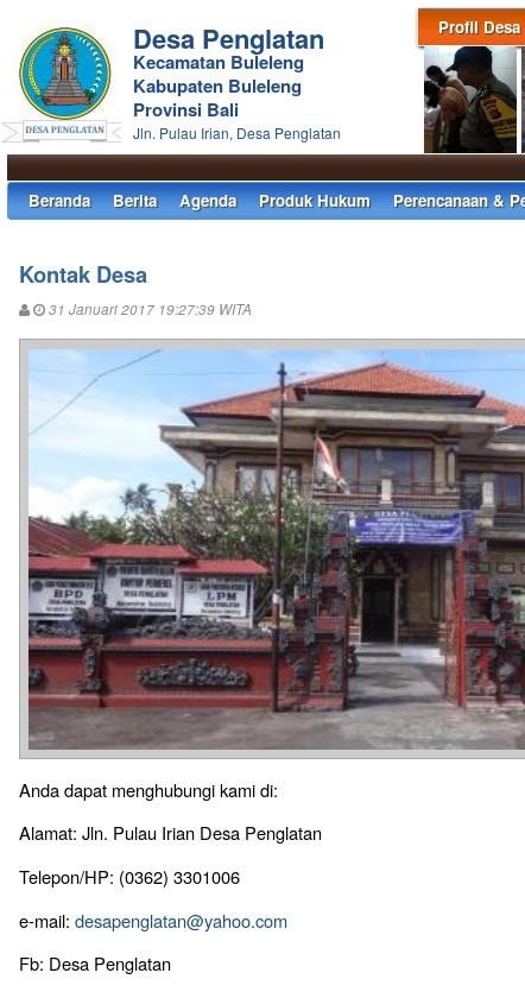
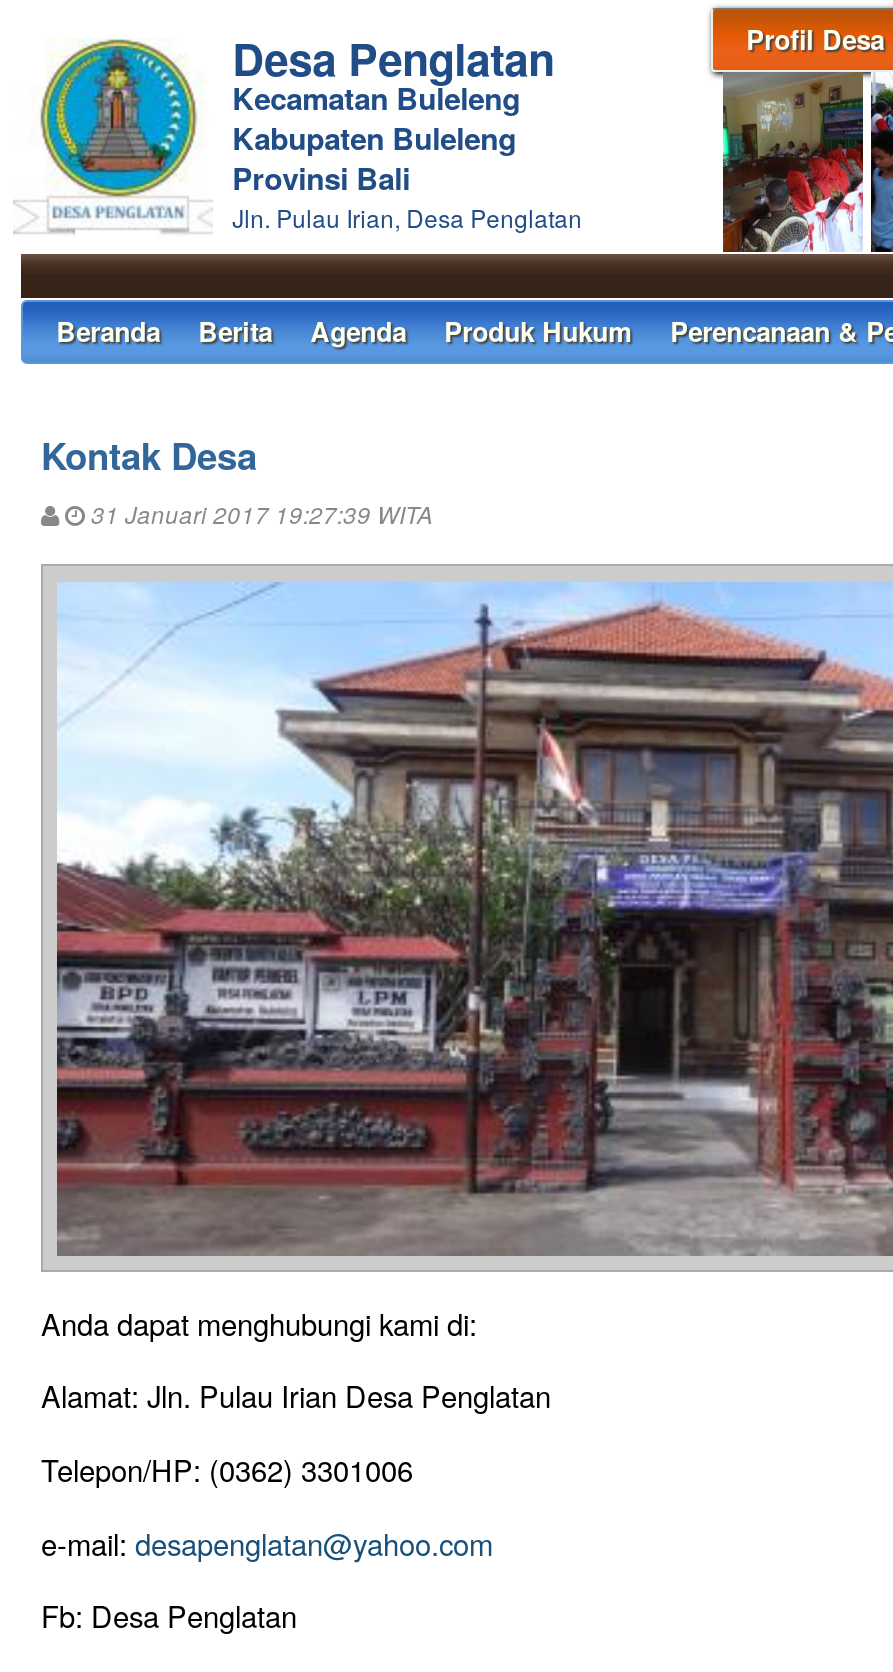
- [image]
+ [image]
